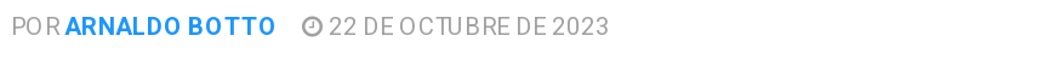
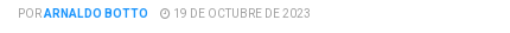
- POR ARNALDO BOTTO 22 DE OCTUBRE DE 2023
+ POR ARNALDO BOTTO 19 DE OCTUBRE DE 2023
